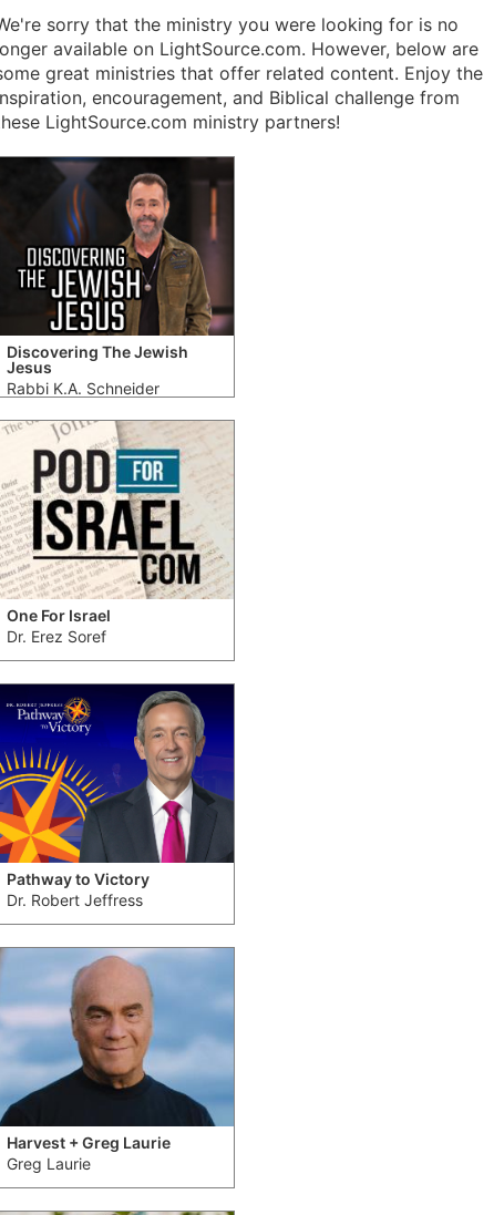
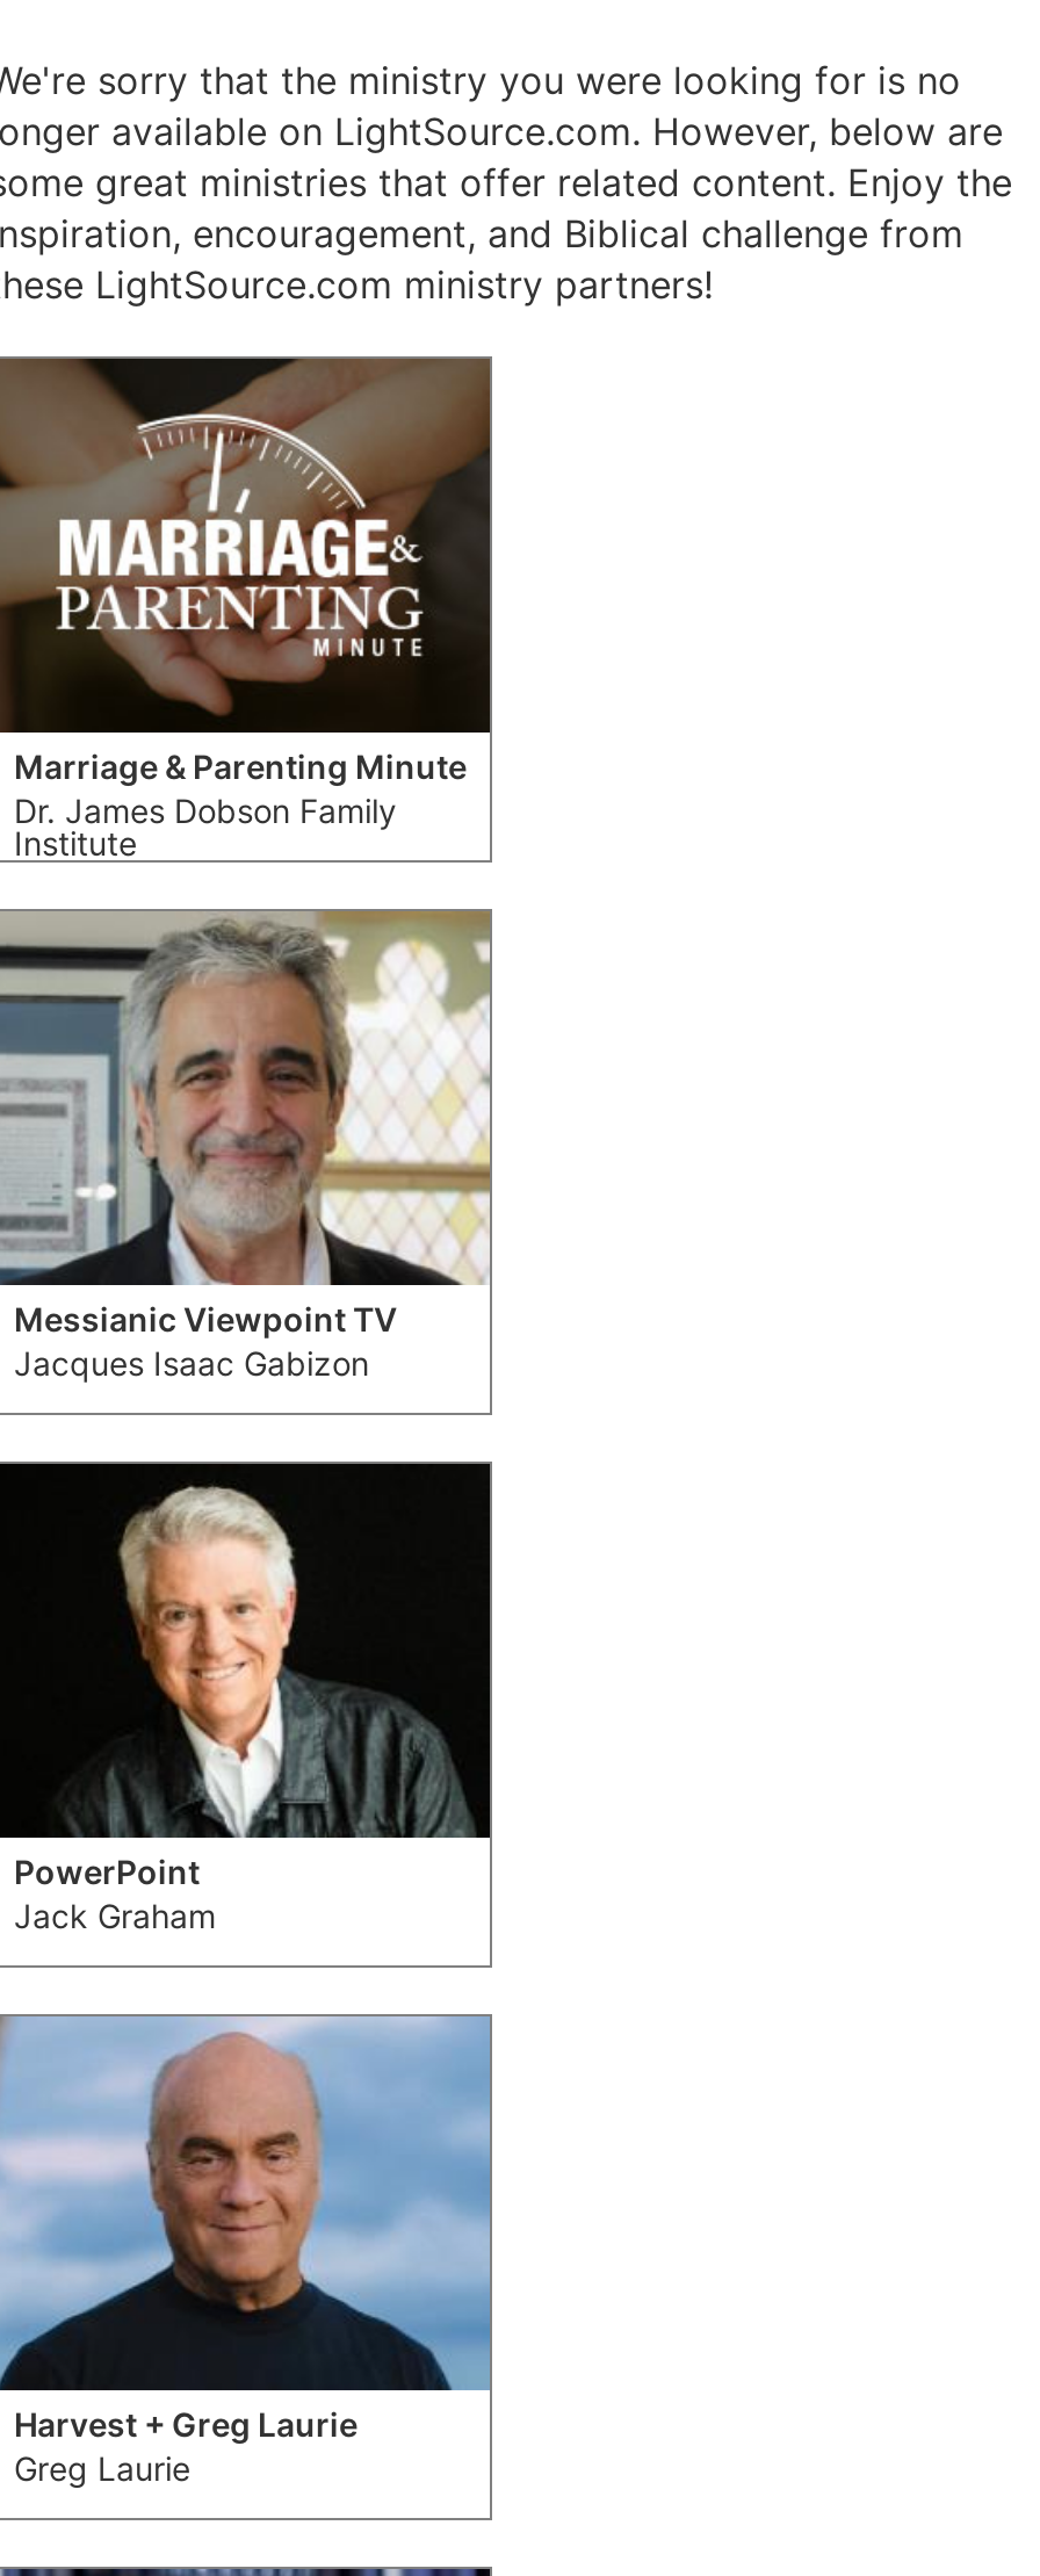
- [image]
- Discovering The Jewish
- Jesus
- Rabbi K.A. Schneider
+ [image]
+ Marriage & Parenting Minute
+ Dr. James Dobson Family
+ Institute

- [image]
- One For Israel
- Dr. Erez Soref
+ [image]
+ Messianic Viewpoint TV
+ Jacques Isaac Gabizon

- [image]
- Pathway to Victory
- Dr. Robert Jeffress
+ [image]
+ PowerPoint
+ Jack Graham
